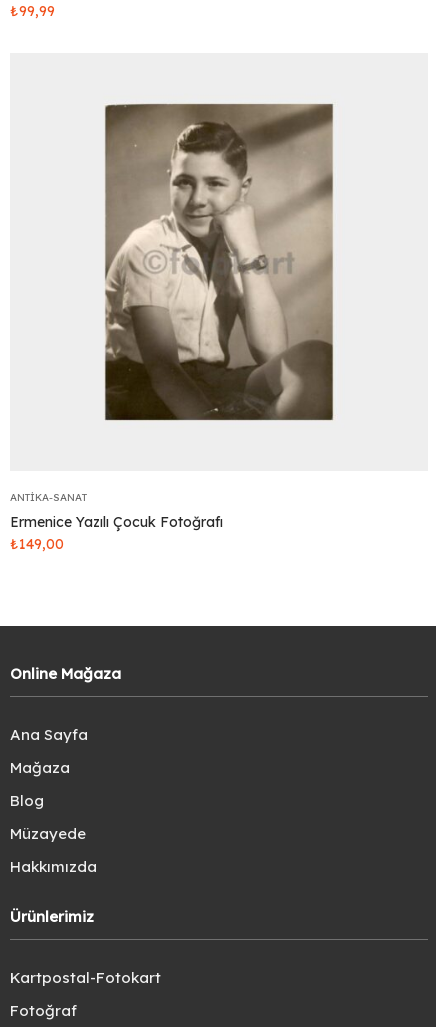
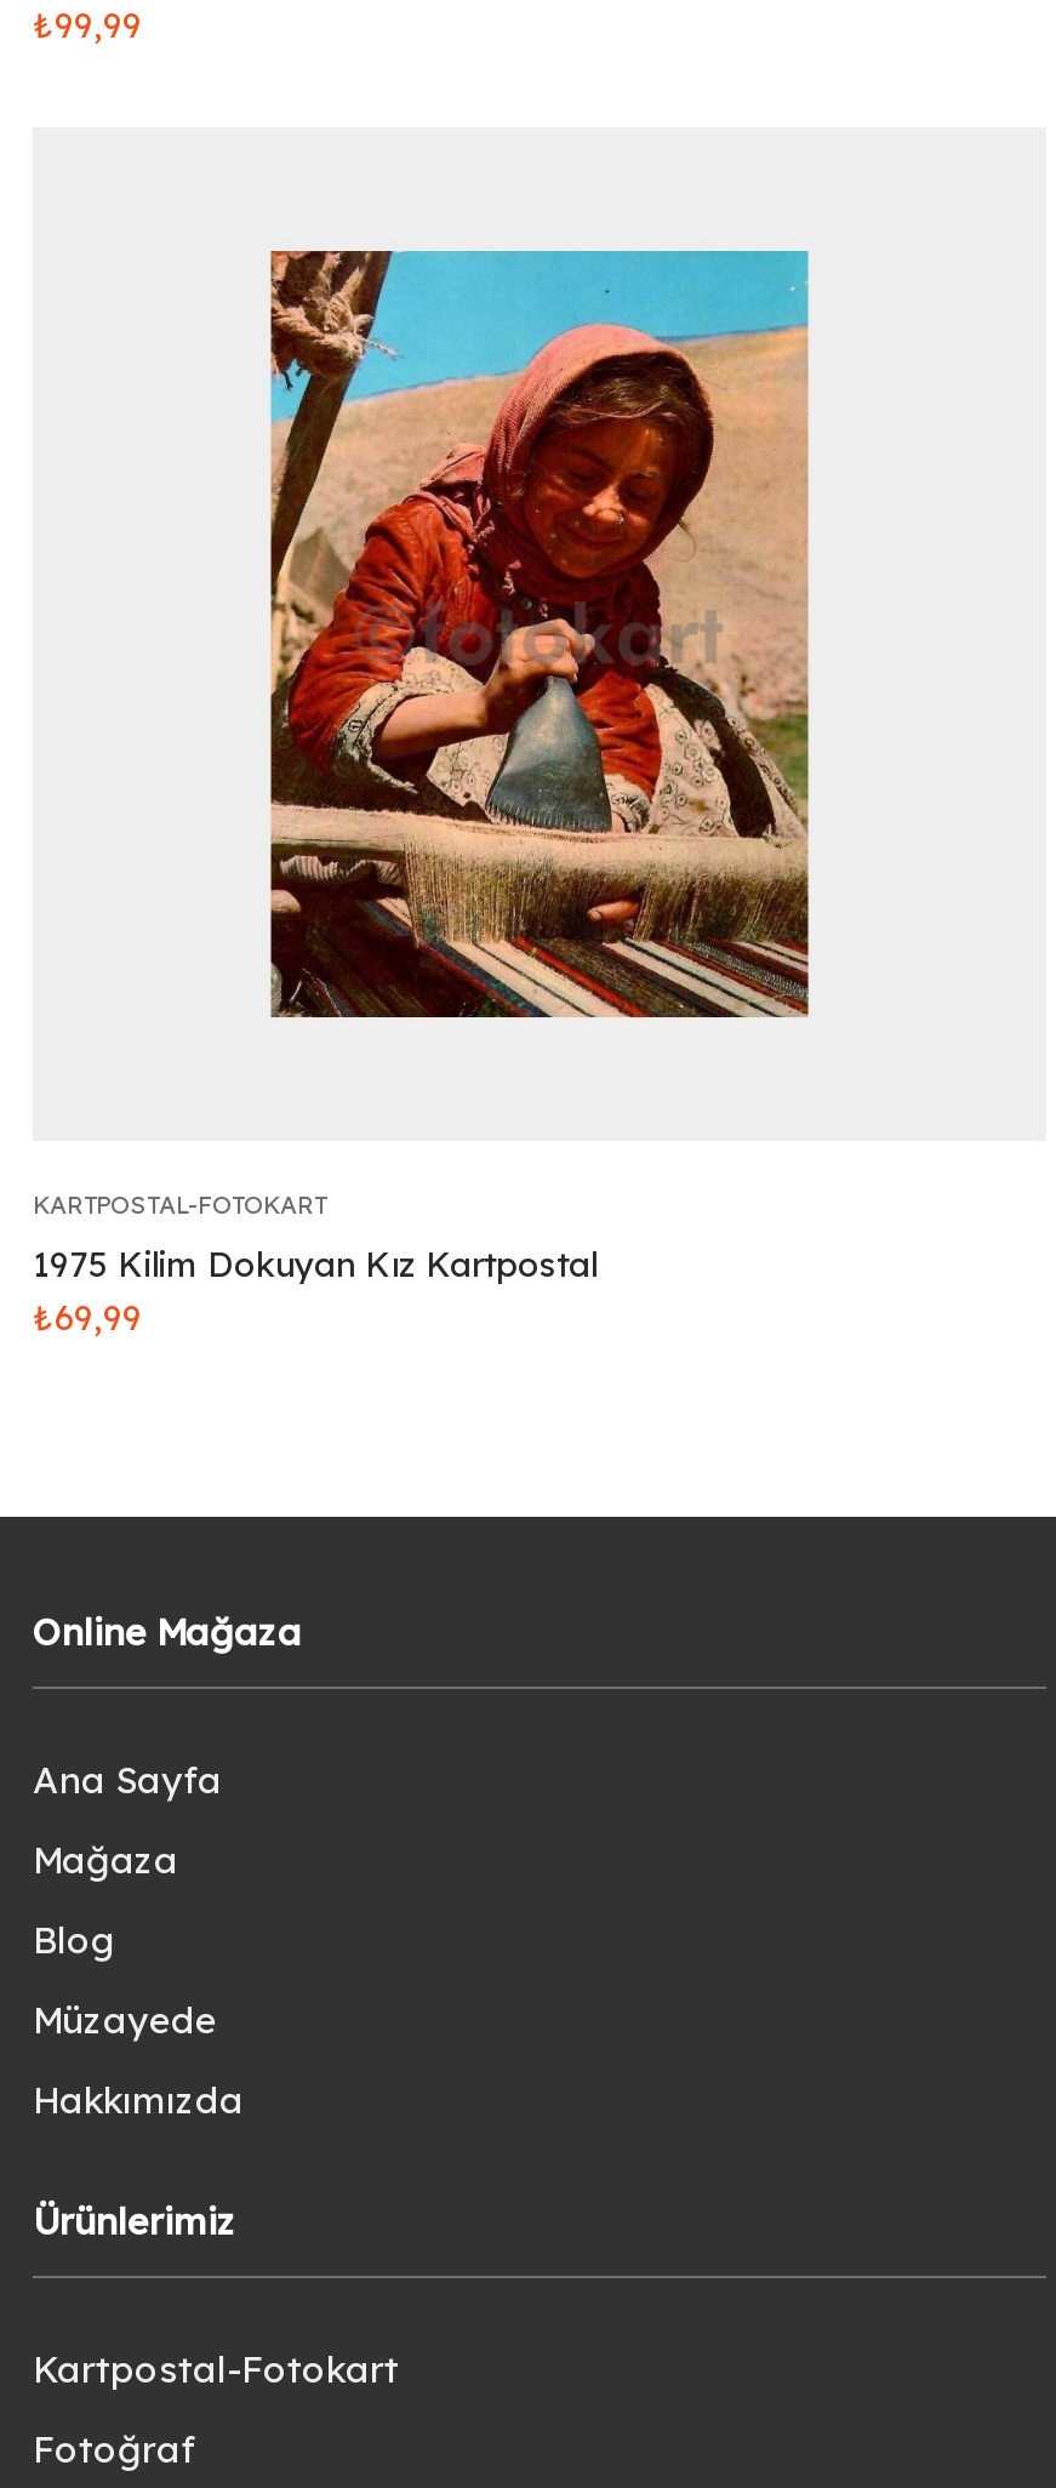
- [image]
+ [image]

- ANTIKA-SANAT
+ KARTPOSTAL-FOTOKART

- Ermenice Yazılı Çocuk Fotoğrafı
- ₺149,00
+ 1975 Kilim Dokuyan Kız Kartpostal
+ ₺69,99
